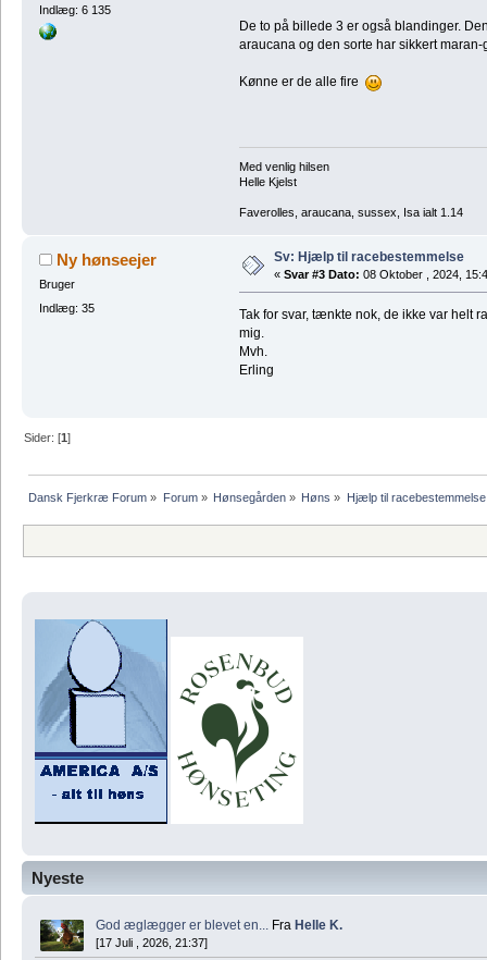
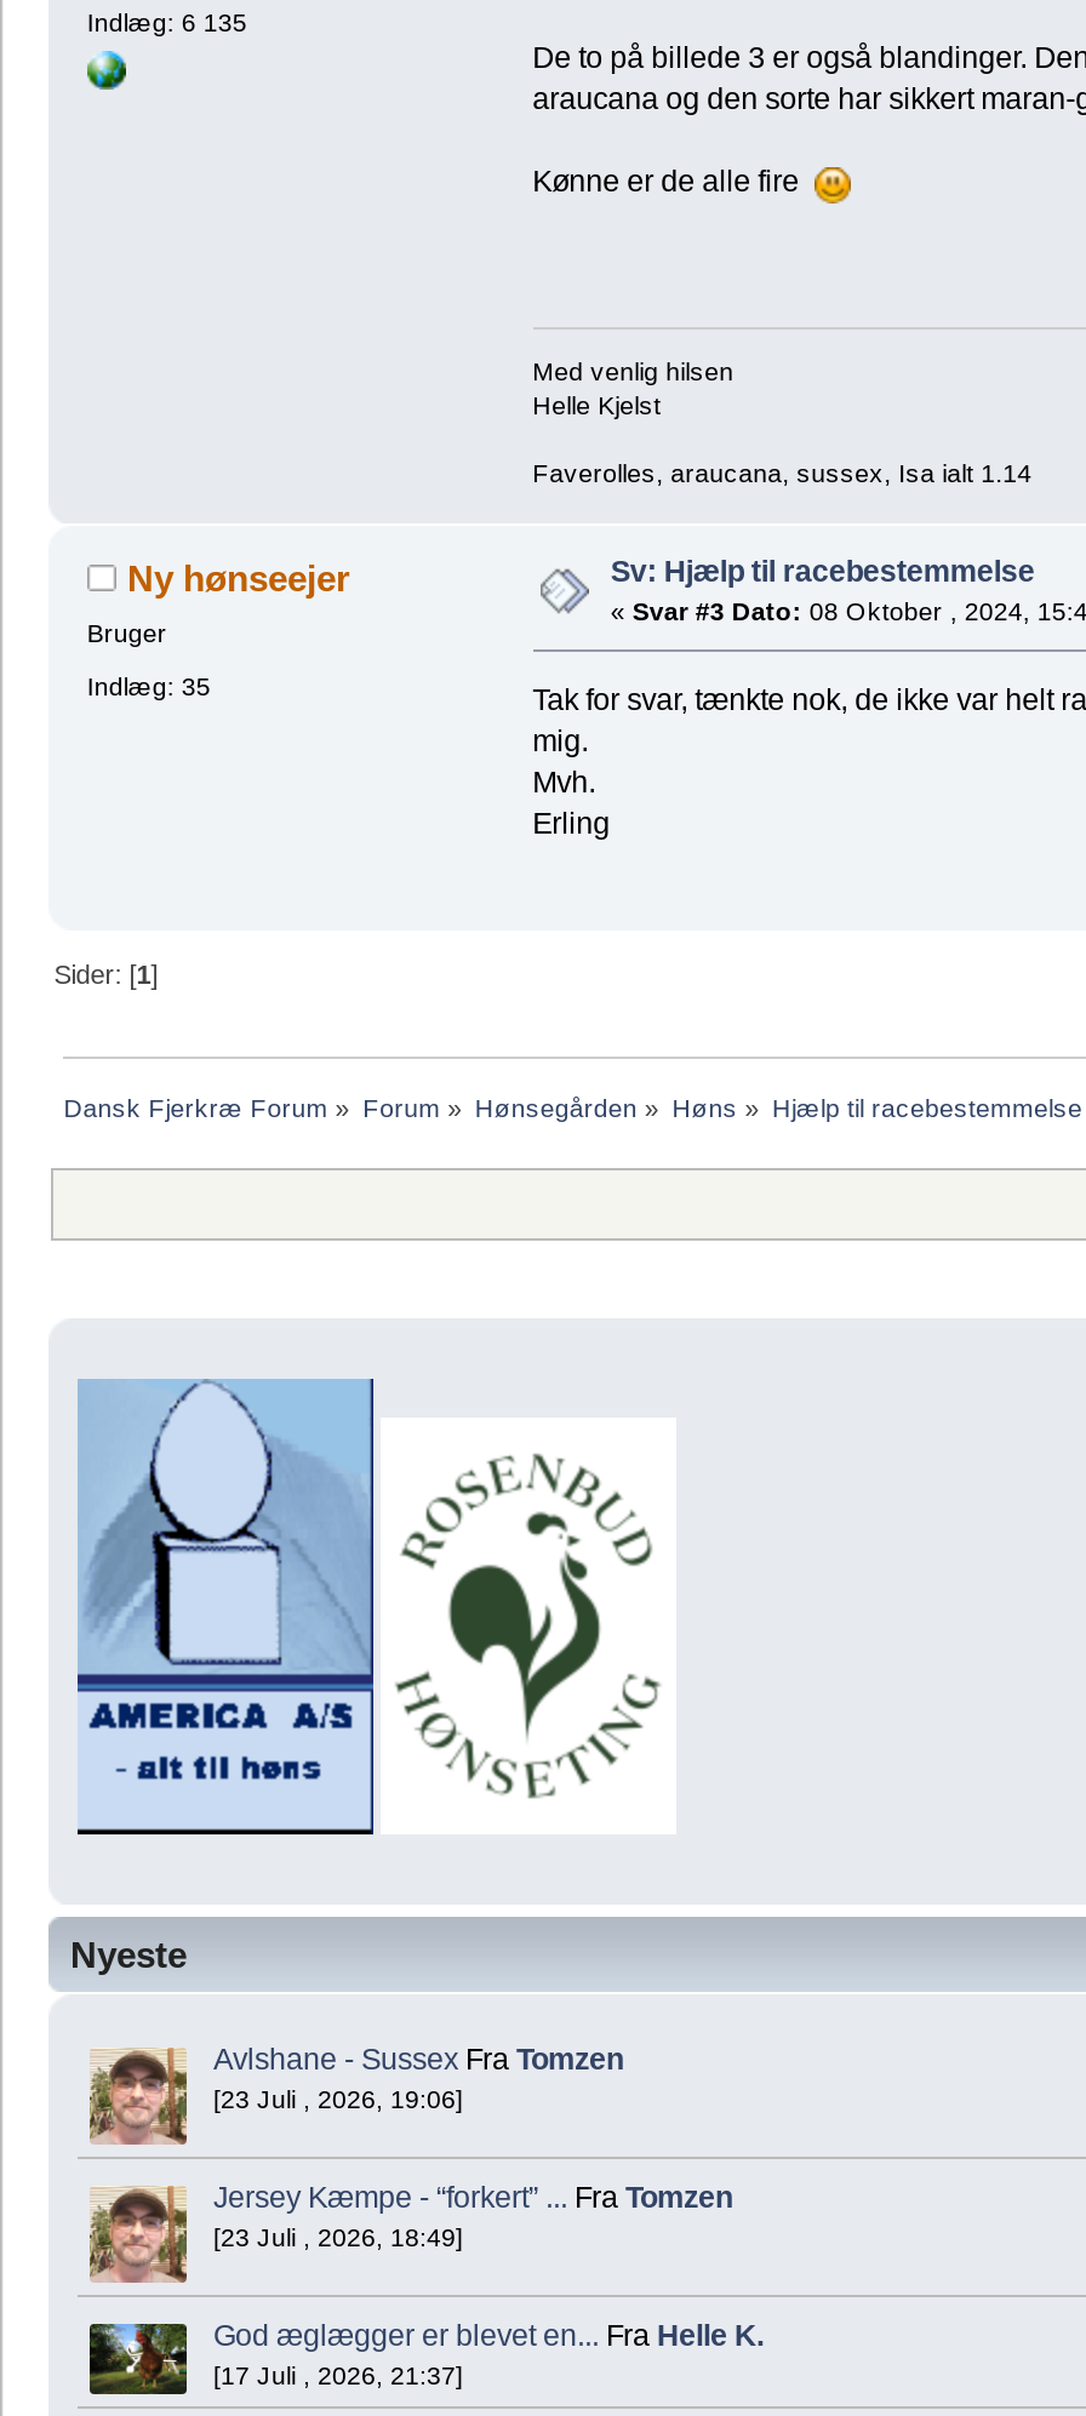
+ [image]
+ Avlshane - Sussex Fra Tomzen
+ [23 Juli , 2026, 19:06]
+ Jersey Kæmpe - “forkert” ... Fra Tomzen
+ [23 Juli , 2026, 18:49]

+ [image]
